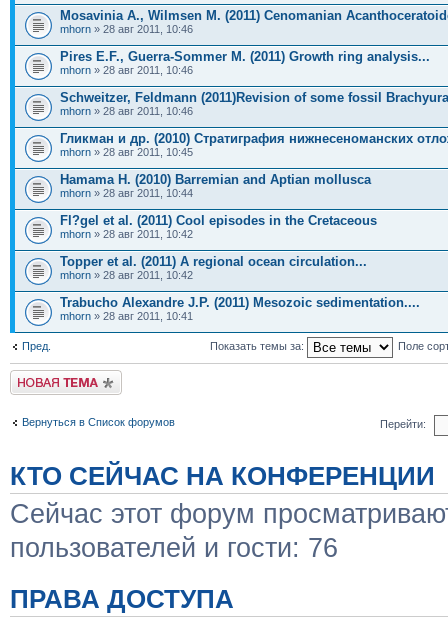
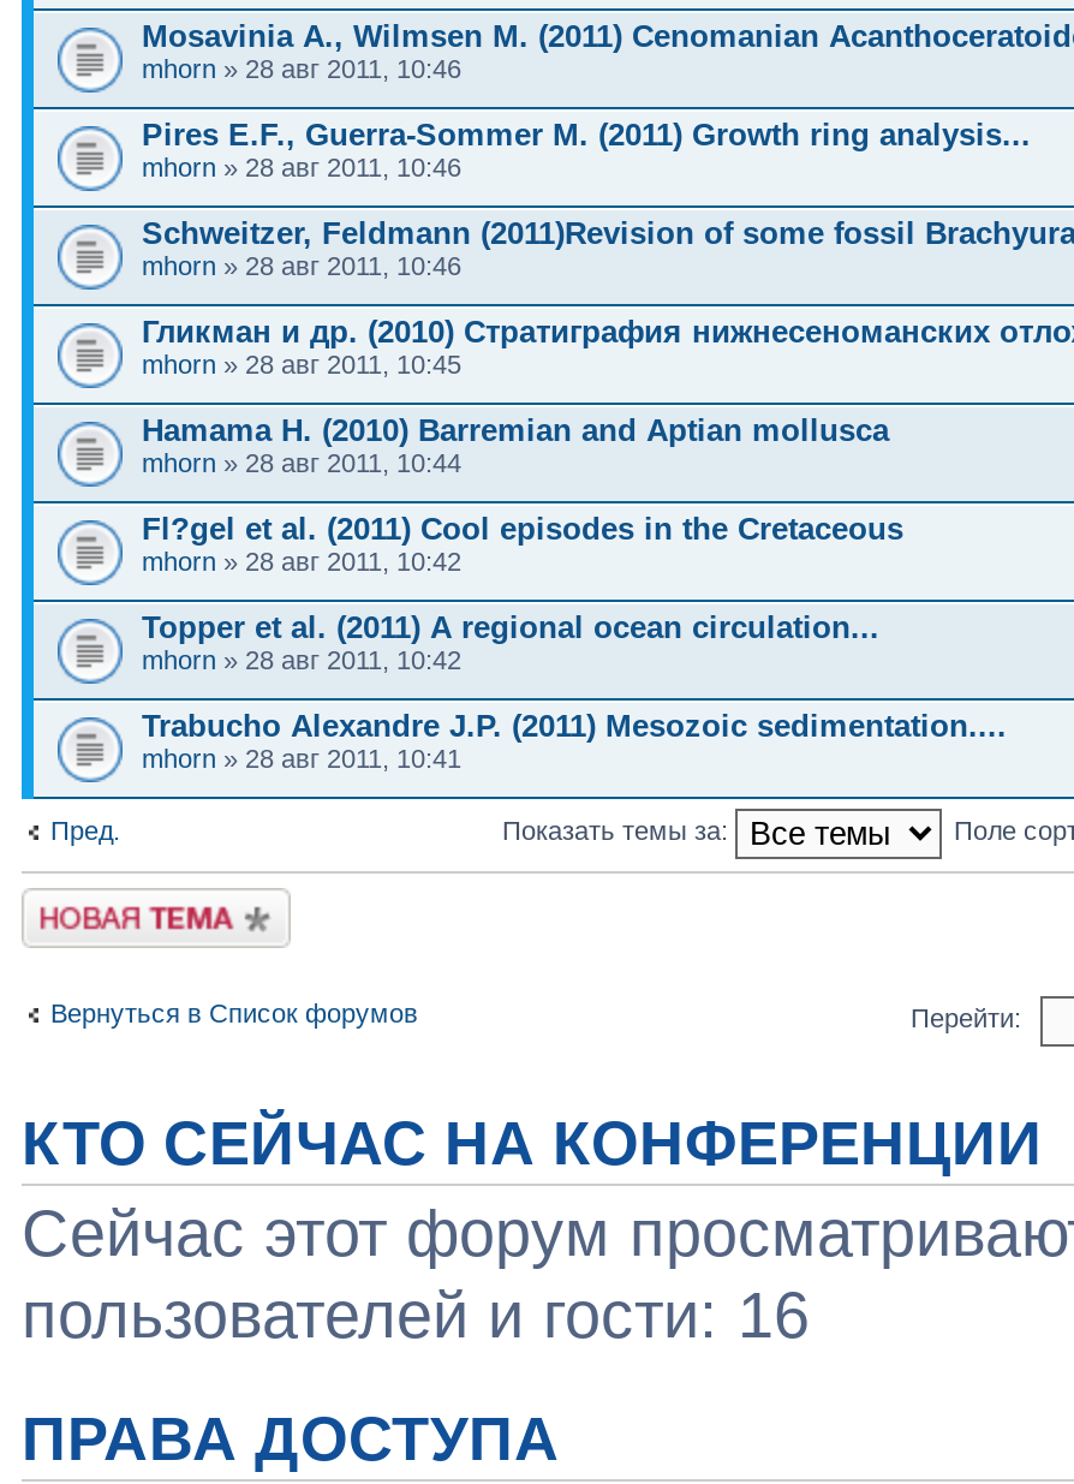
- пользователей и гости: 76
+ пользователей и гости: 16
